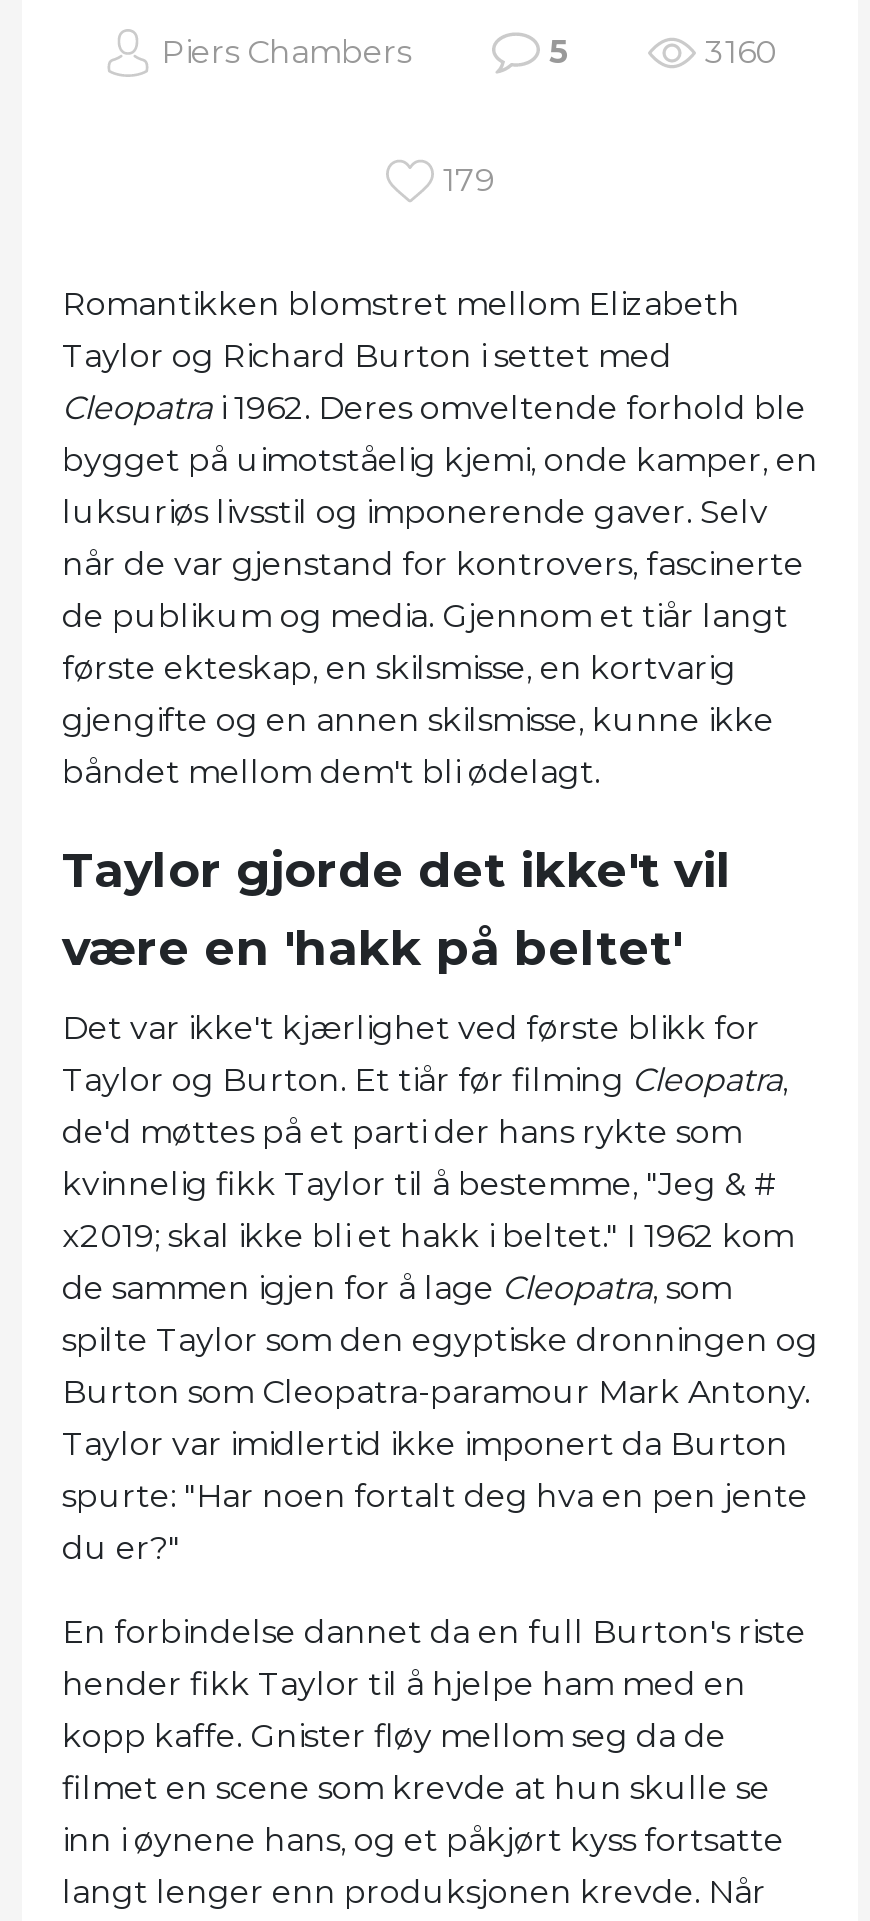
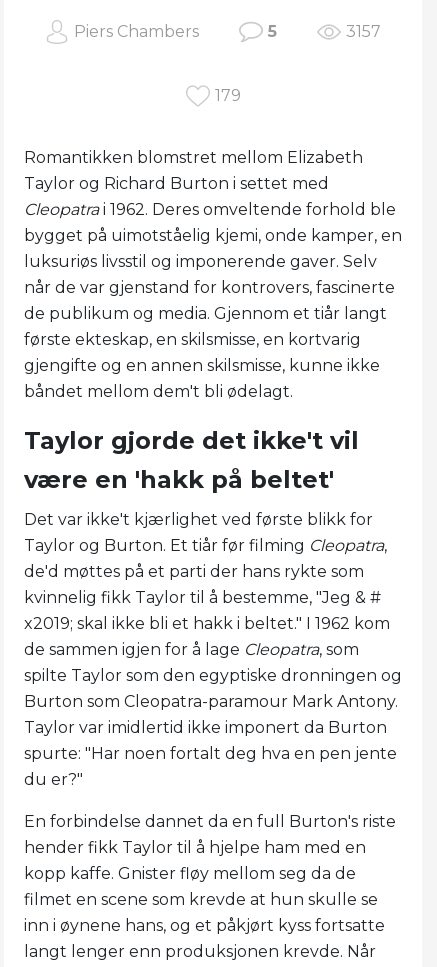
- 3160
+ 3157
